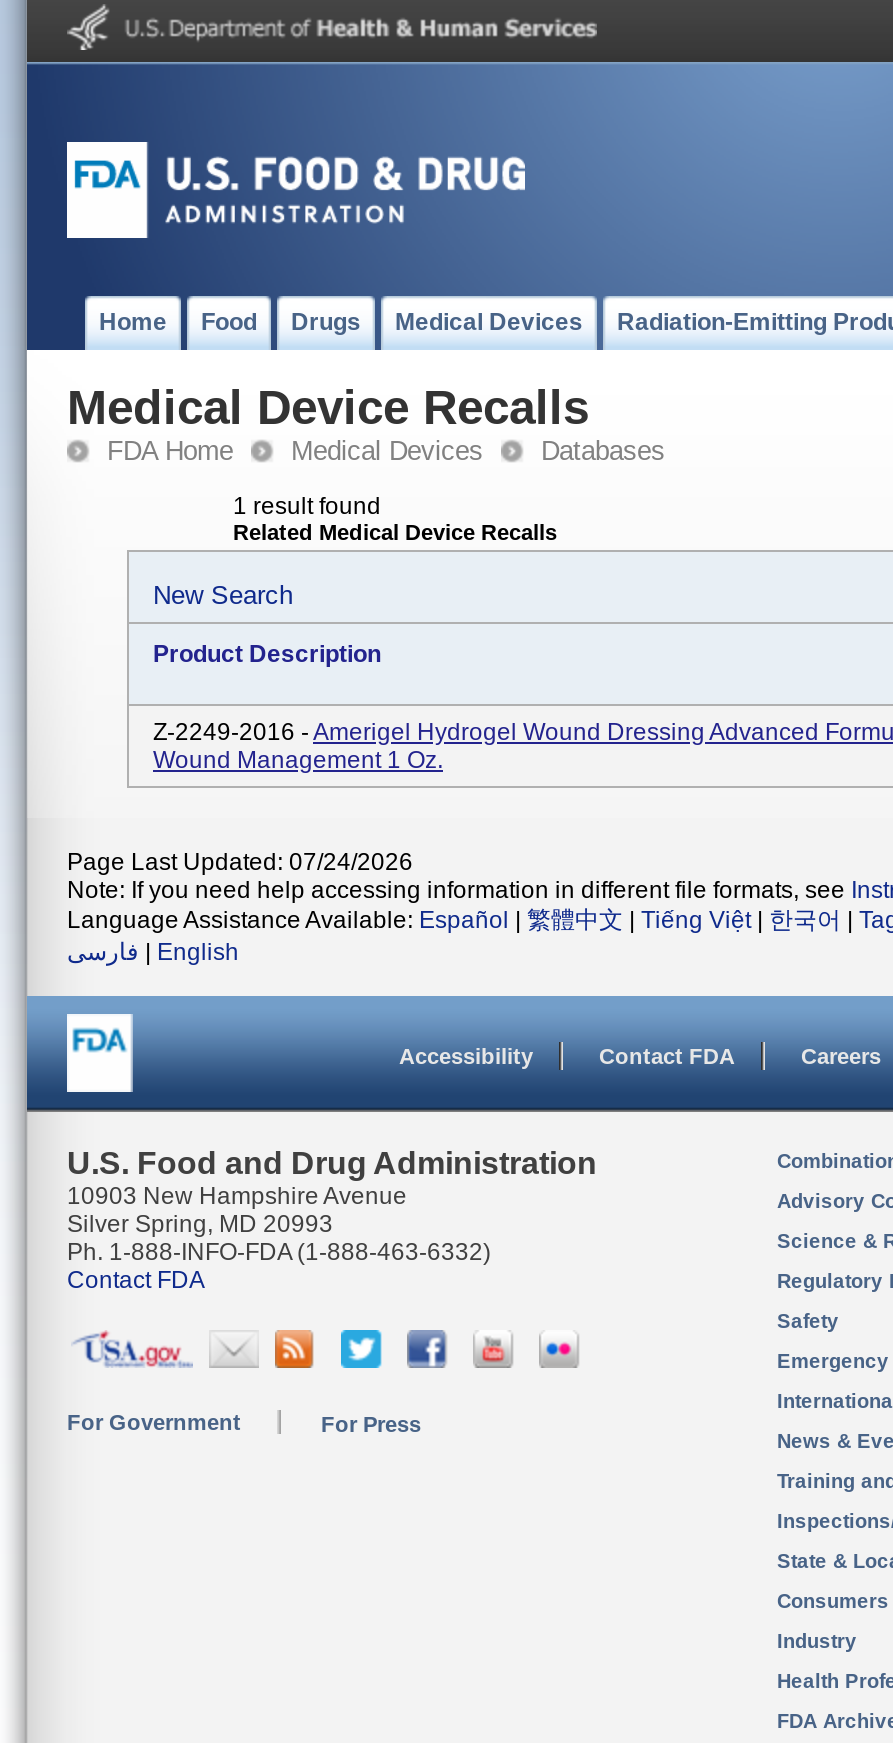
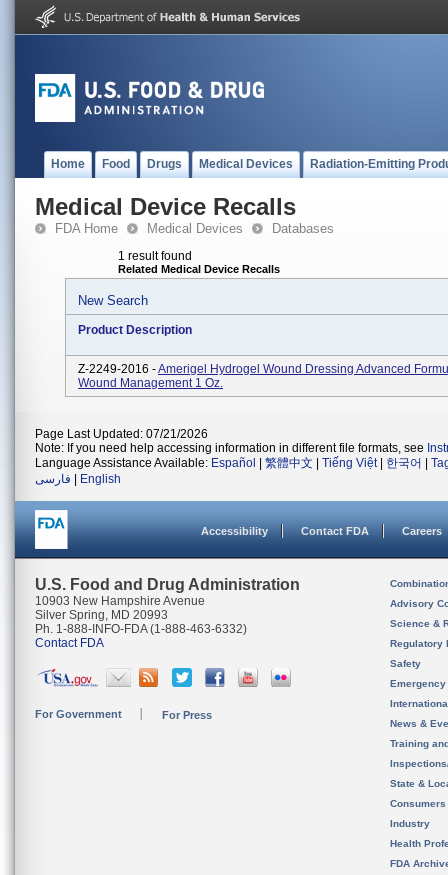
- Page Last Updated: 07/24/2026
+ Page Last Updated: 07/21/2026
